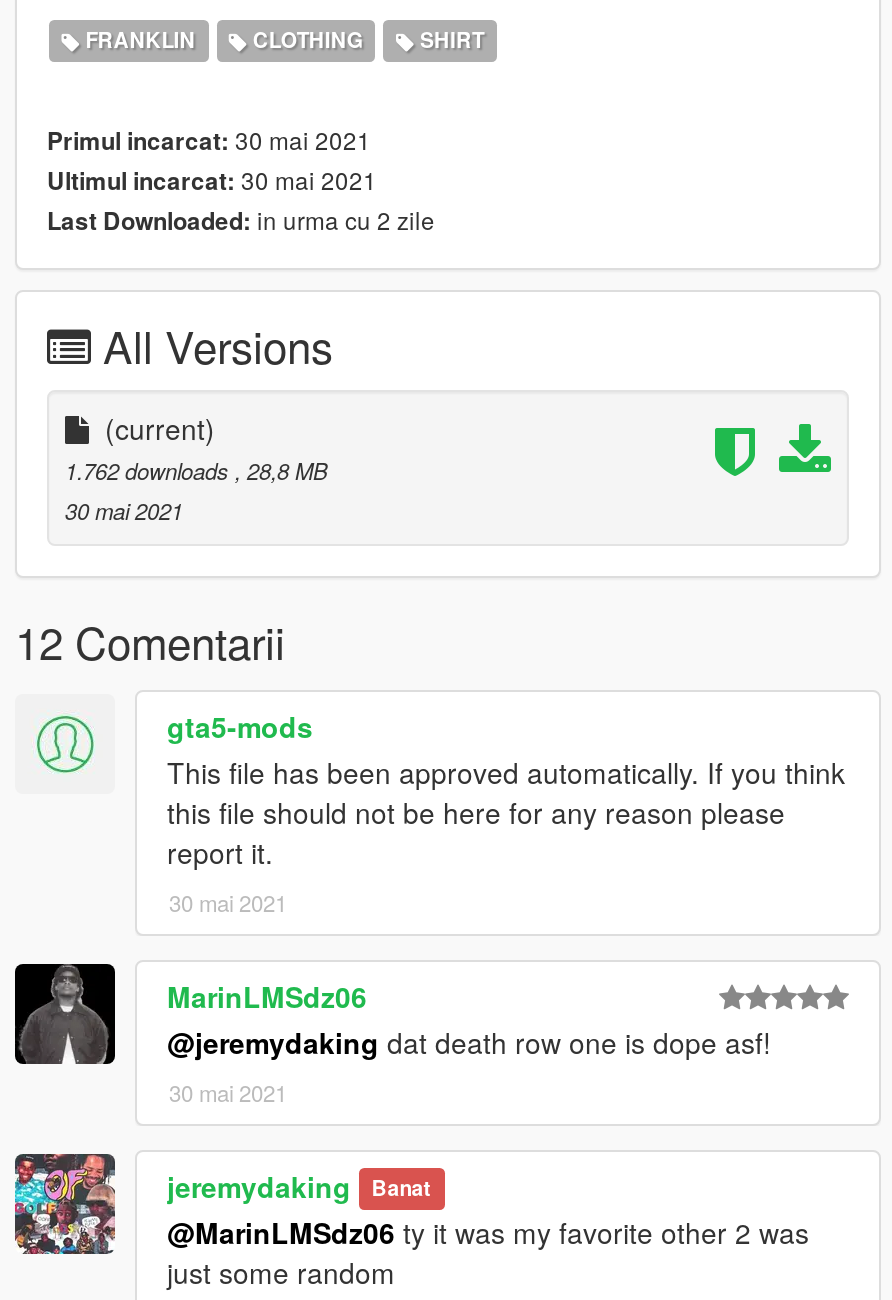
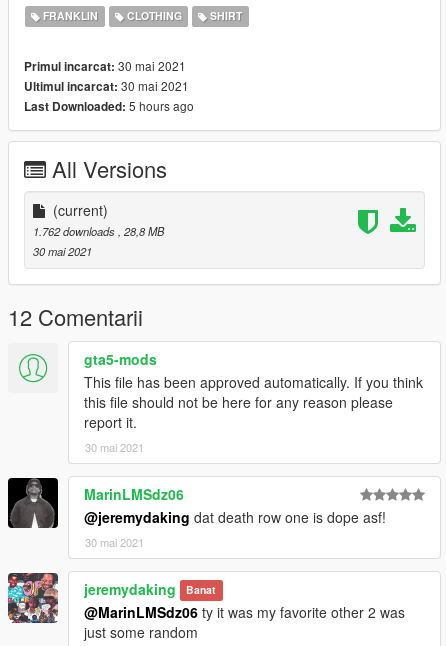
- Last Downloaded: in urma cu 2 zile
+ Last Downloaded: 5 hours ago
